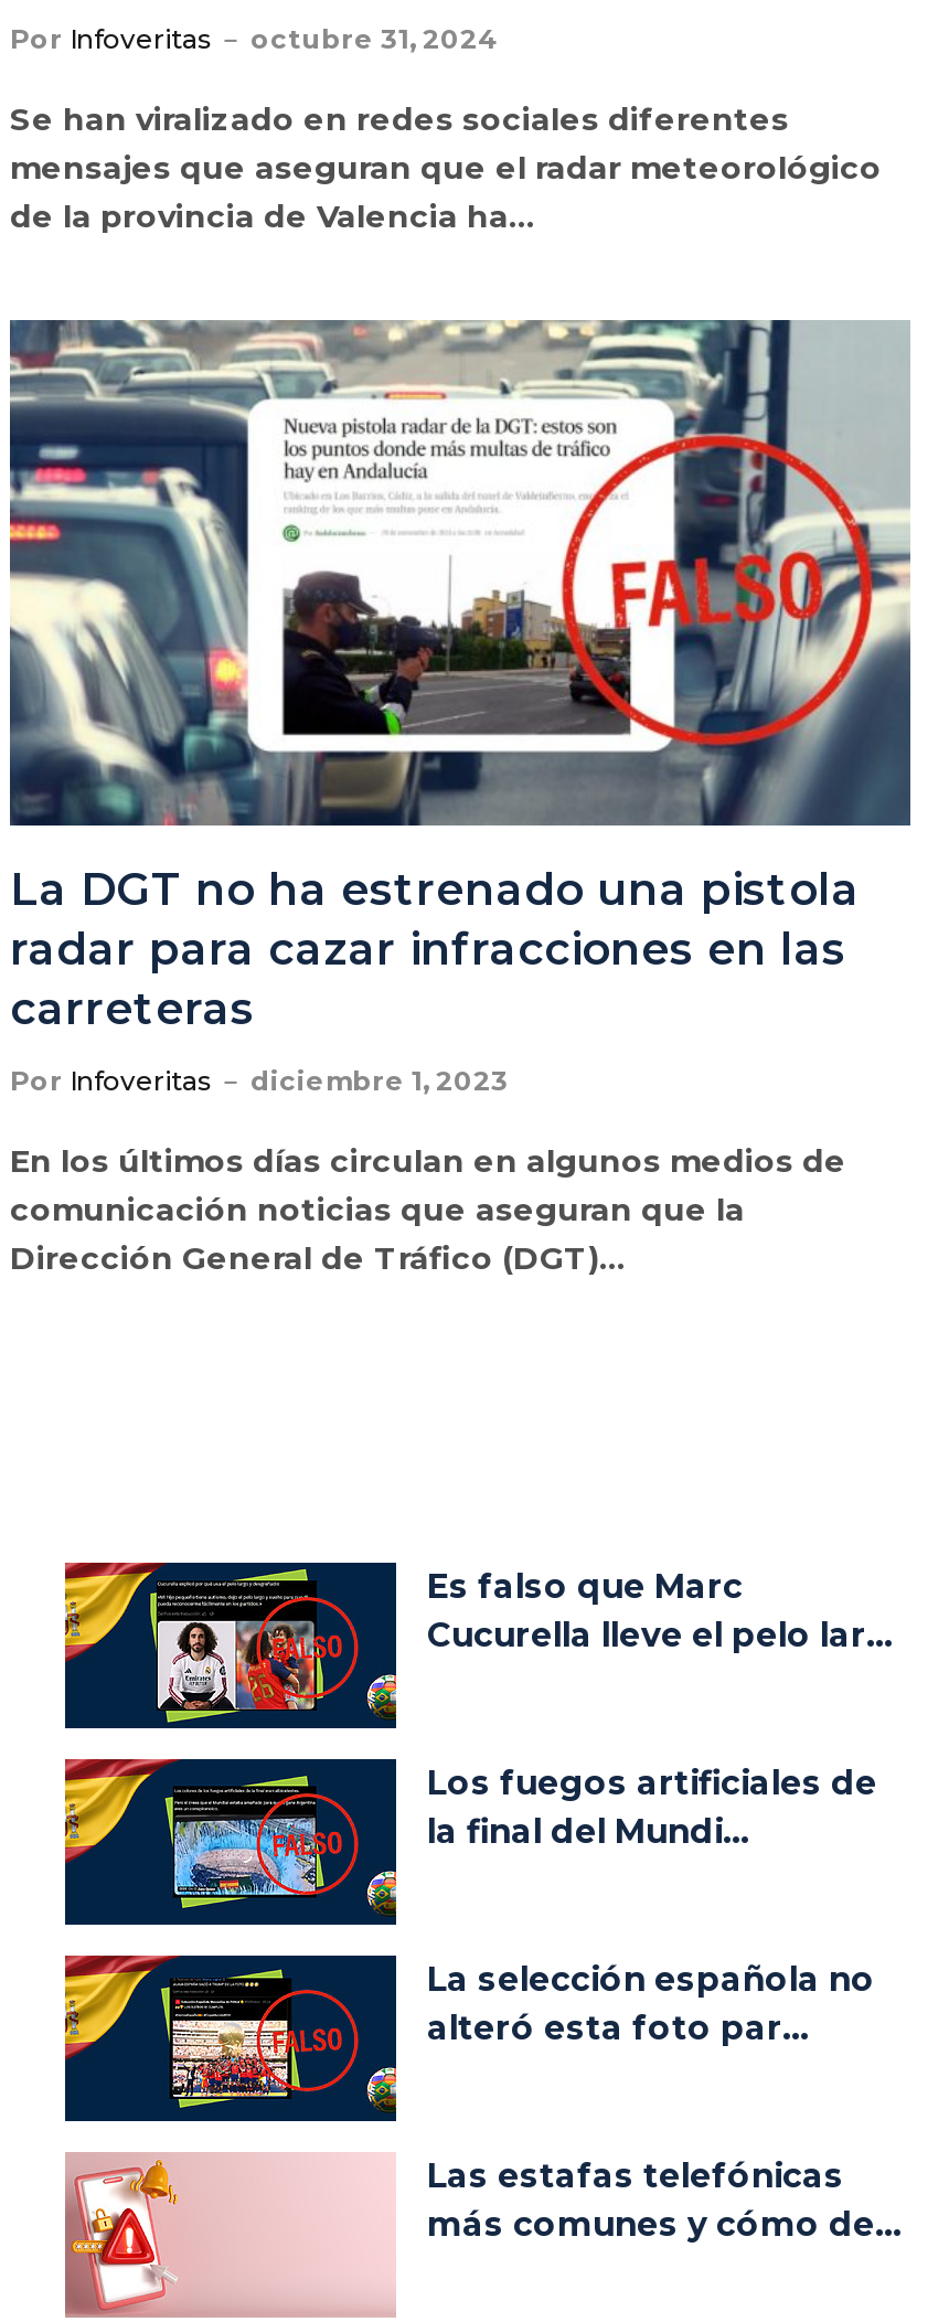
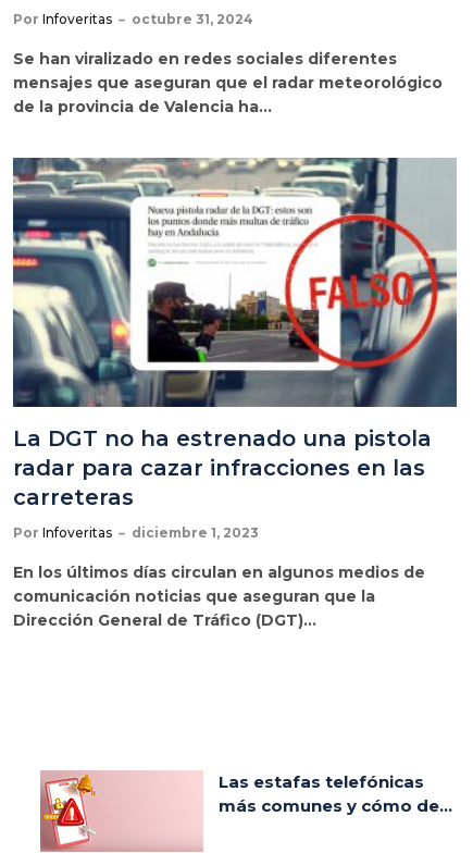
- [image]
- Es falso que Marc
- Cucurella lleve el pelo lar...

- [image]
- Los fuegos artificiales de
- la final del Mundi...

- [image]
- La selección española no
- alteró esta foto par...
